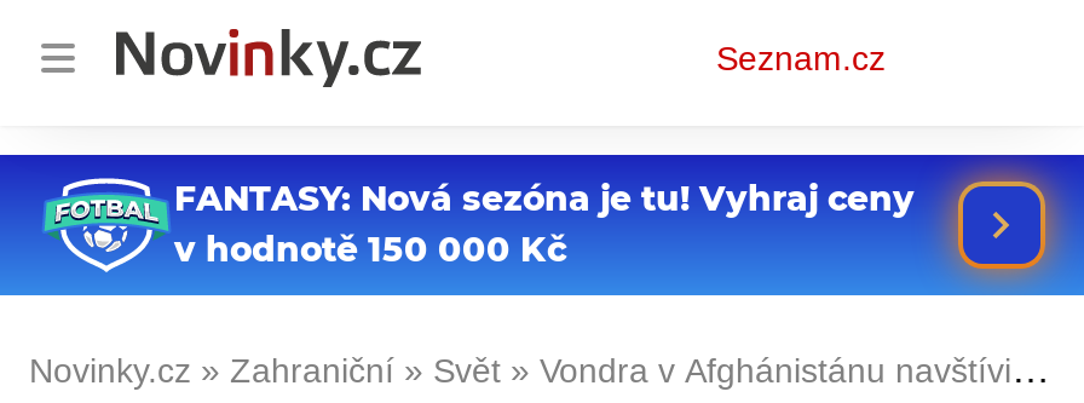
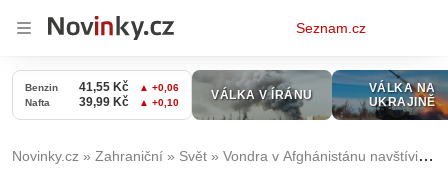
- [image]
+ [image]
